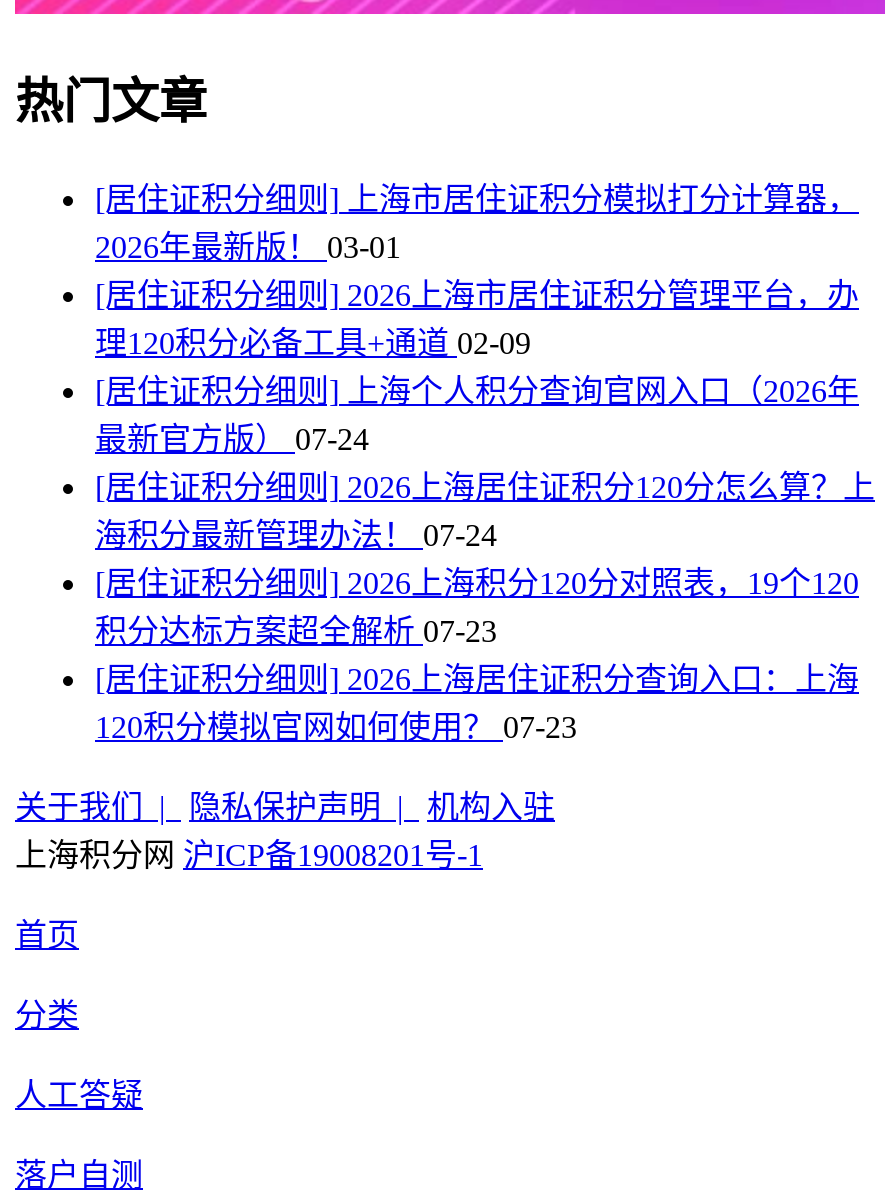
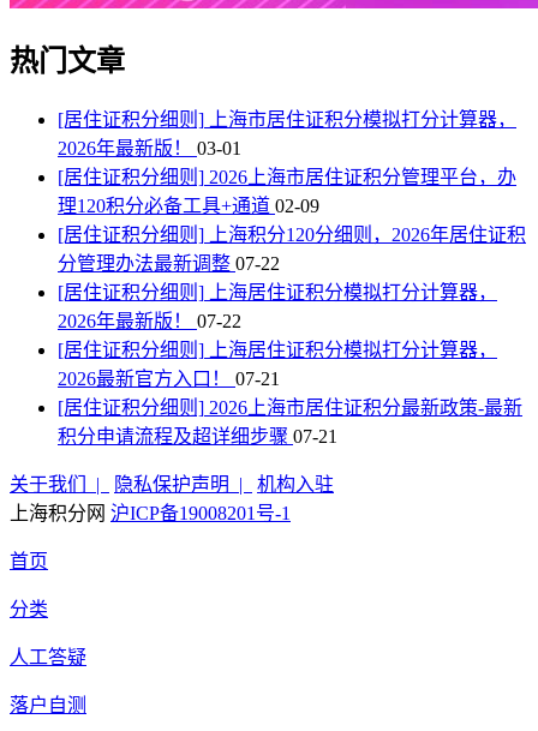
- [居住证积分细则]上海个人积分查询官网入口（2026年
- 最新官方版）07-24
- [居住证积分细则] 2026上海居住证积分120分怎么算？上
- 海积分最新管理办法！07-24
- [居住证积分细则] 2026上海积分120分对照表，19个120
- 积分达标方案超全解析07-23
- [居住证积分细则] 2026上海居住证积分查询入口：上海
- 120积分模拟官网如何使用？07-23
+ [居住证积分细则]上海积分120分细则，2026年居住证积
+ 分管理办法最新调整07-22
+ [居住证积分细则]上海居住证积分模拟打分计算器，
+ 2026年最新版！07-22
+ [居住证积分细则]上海居住证积分模拟打分计算器，
+ 2026最新官方入口！07-21
+ [居住证积分细则] 2026上海市居住证积分最新政策-最新
+ 积分申请流程及超详细步骤07-21
